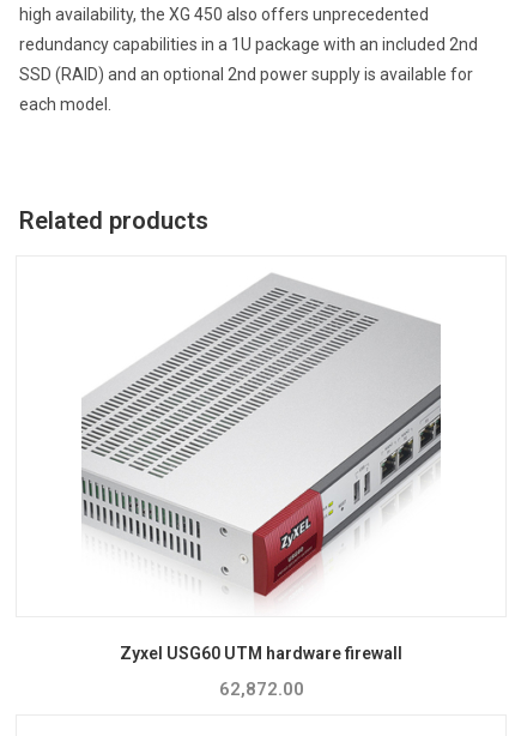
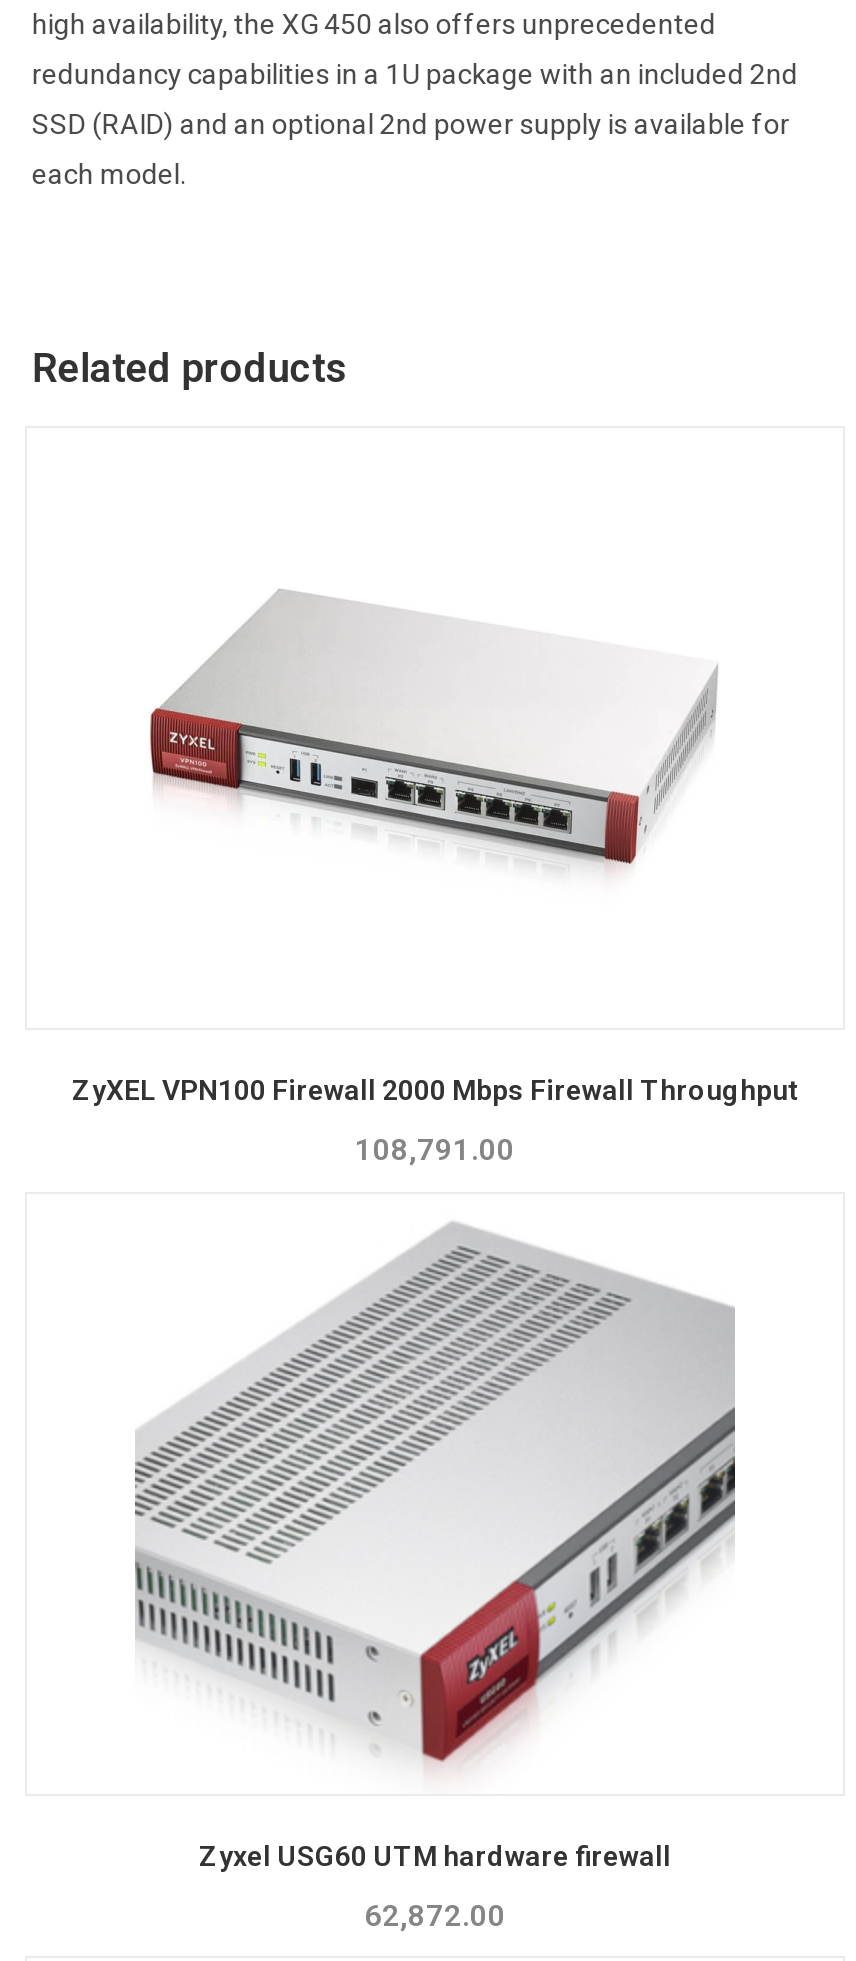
+ ZyXEL VPN100 Firewall 2000 Mbps Firewall Throughput
+ 108,791.00

+ [image]
